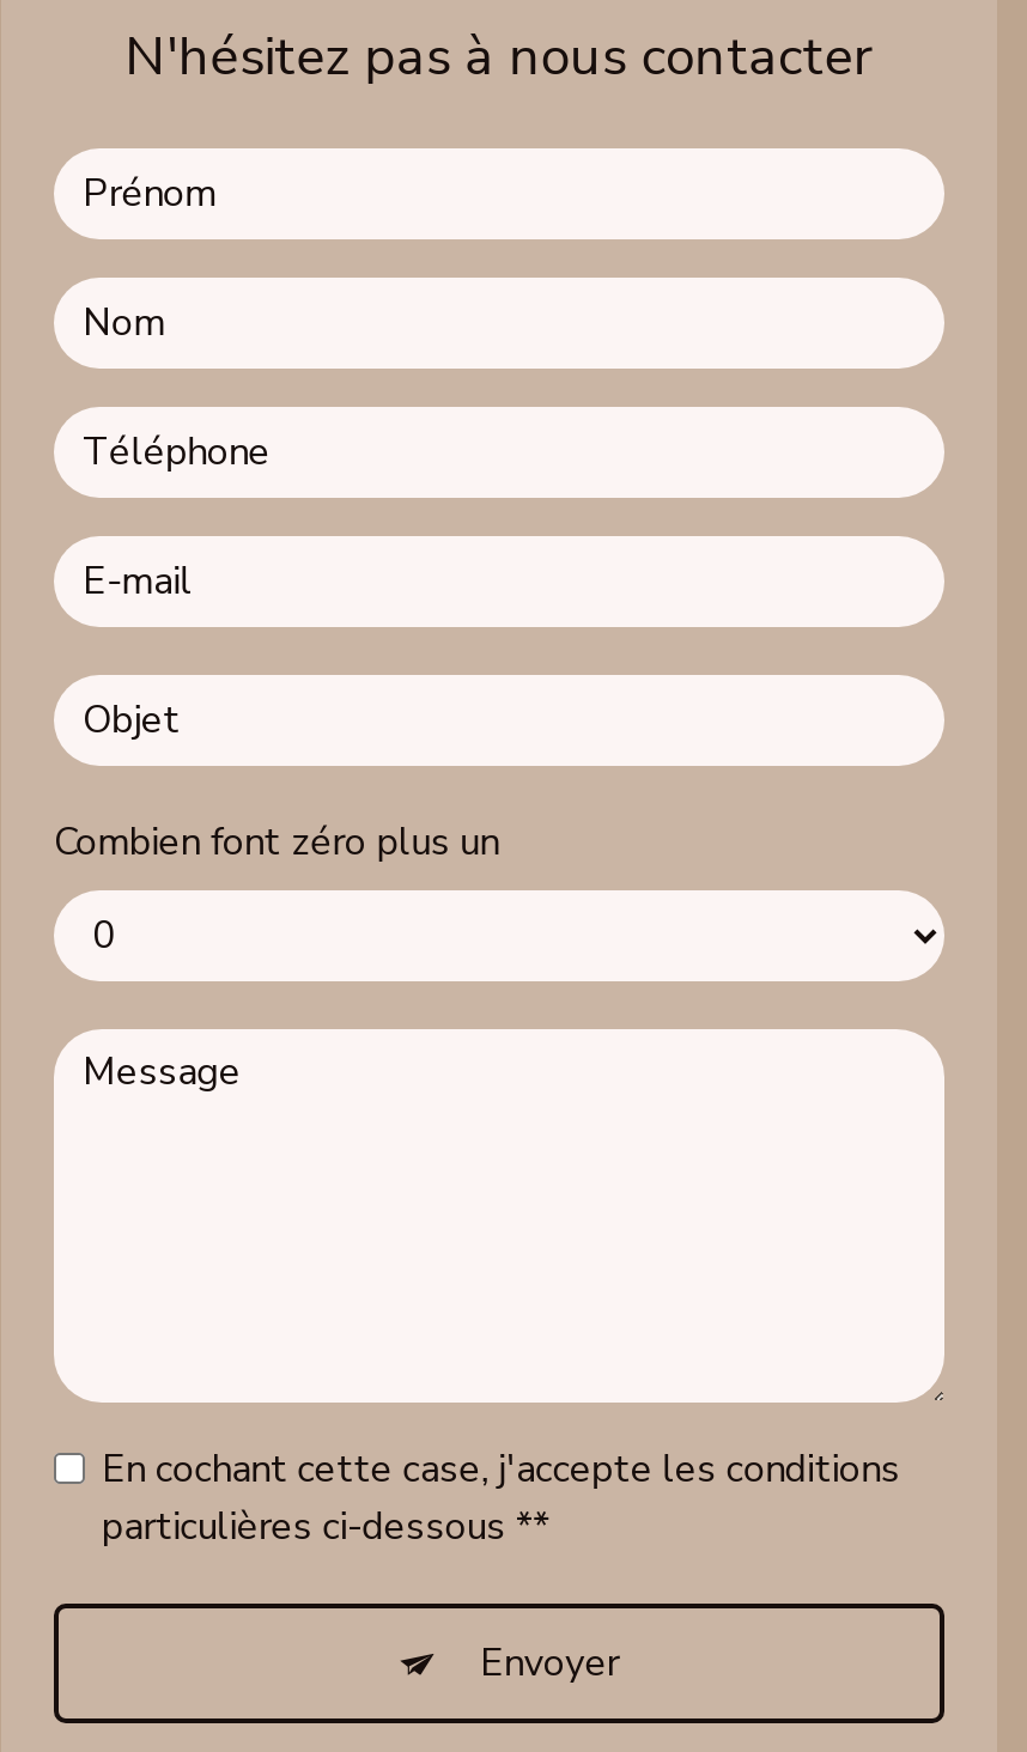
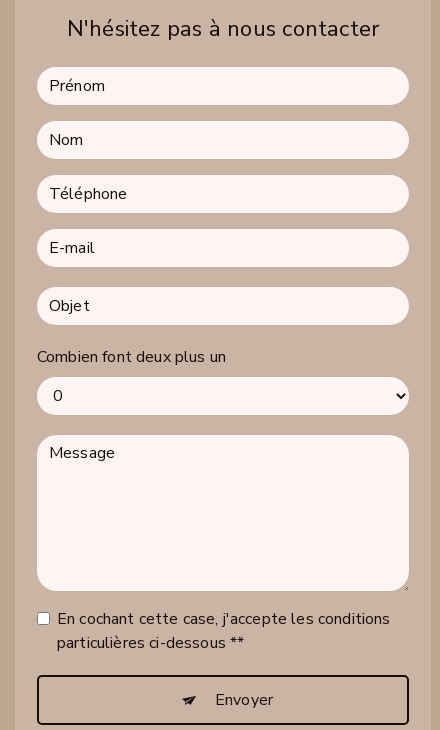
- Combien font zéro plus un
+ Combien font deux plus un
